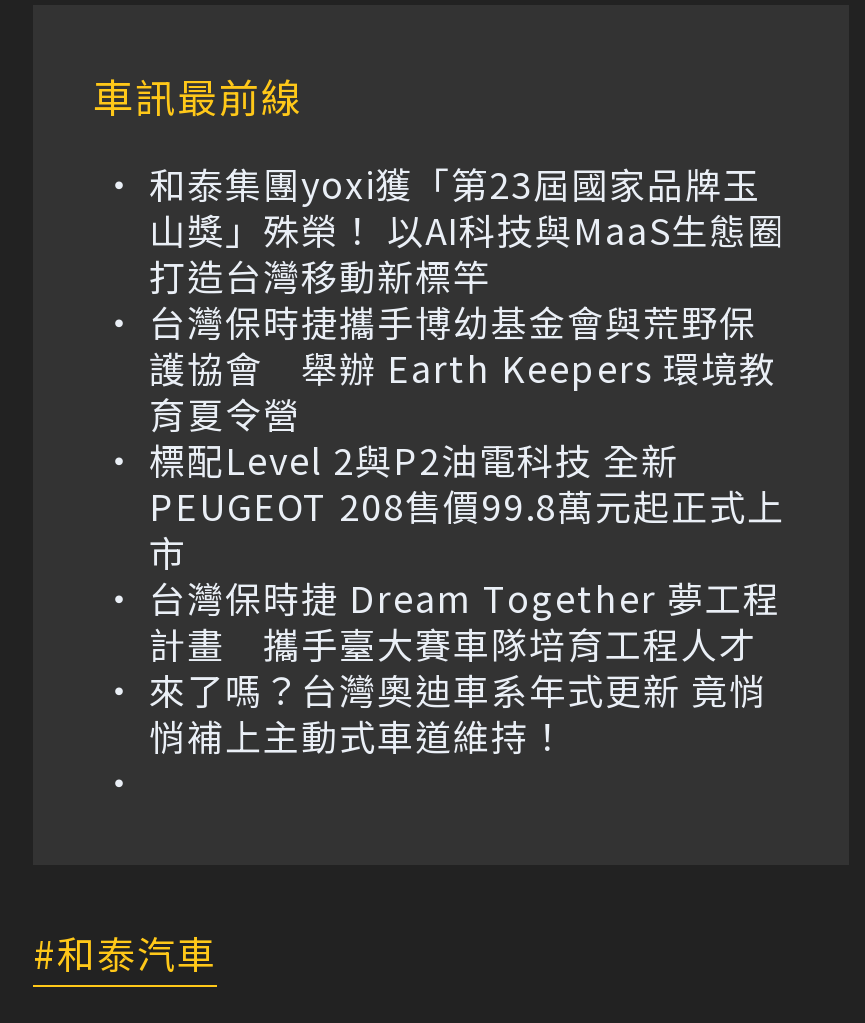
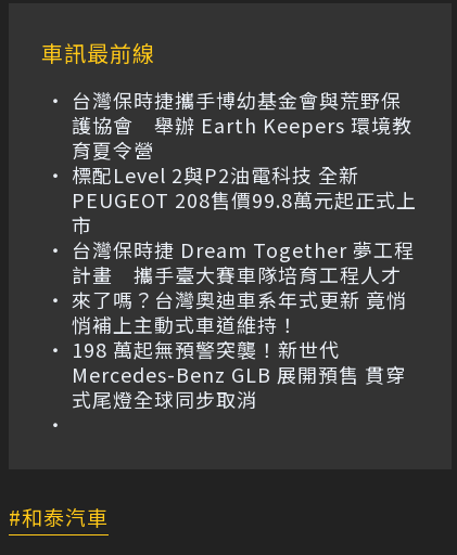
- 和泰集團yoxi獲「第23屆國家品牌玉
- 山獎」殊榮！ 以AI科技與MaaS生態圈
- 打造台灣移動新標竿

moved up: 台灣保時捷攜手博幼基金會與荒野保 | 護協會 舉辦 Earth Keepers 環境教 | 標配Level 2與P2油電科技 全新 | ... | 來了嗎？台灣奧迪車系年式更新 竟悄 | 悄補上主動式車道維持！

+ 198 萬起無預警突襲！新世代
+ Mercedes-Benz GLB 展開預售 貫穿
+ 式尾燈全球同步取消
